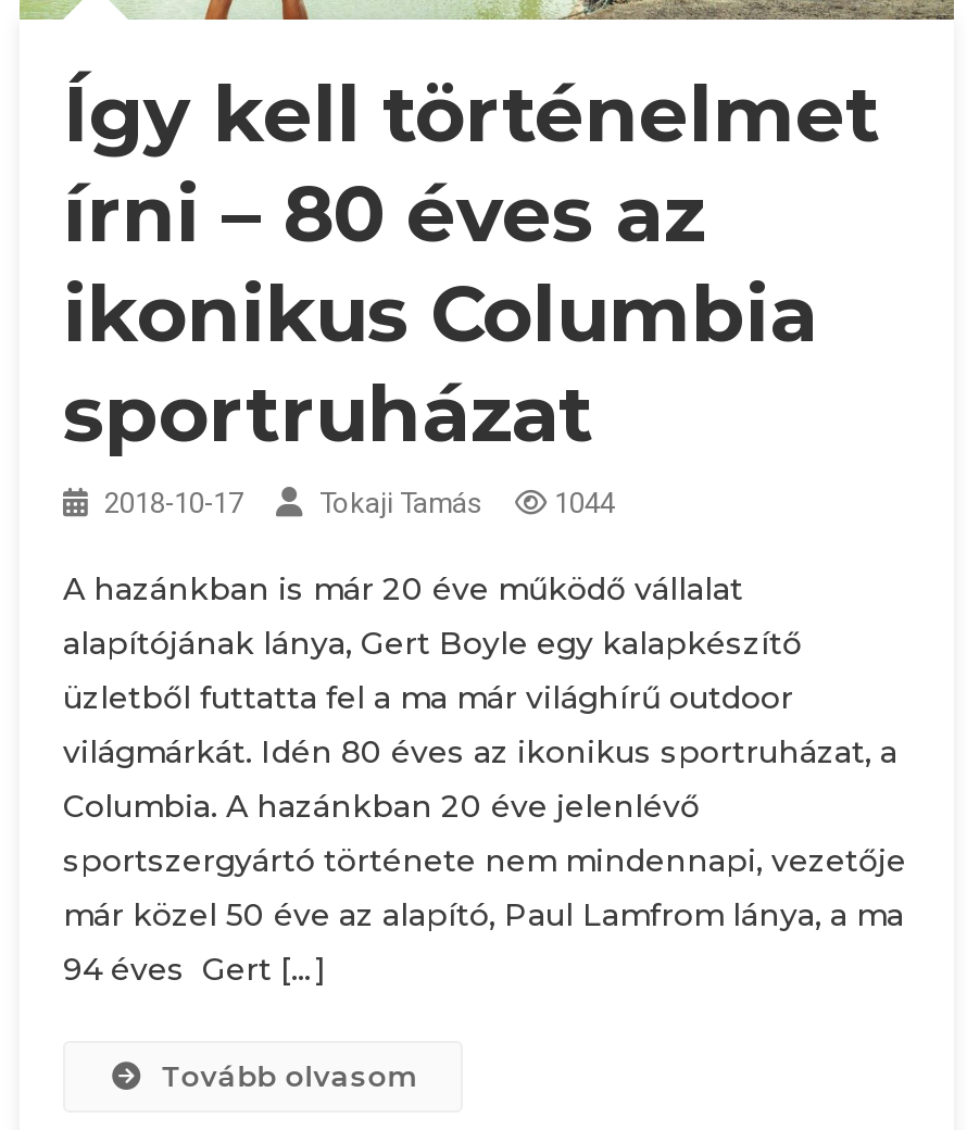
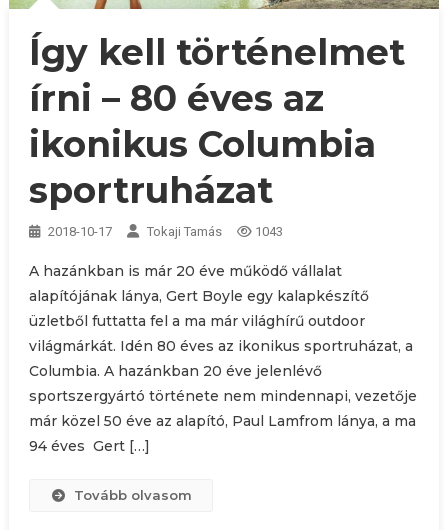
- 1044
+ 1043
